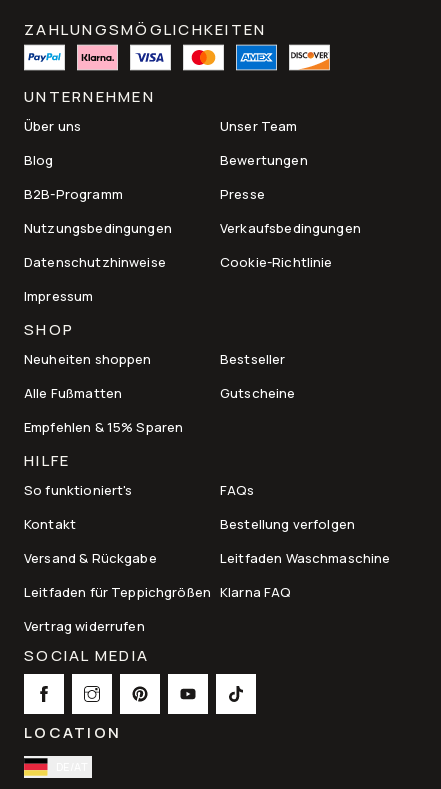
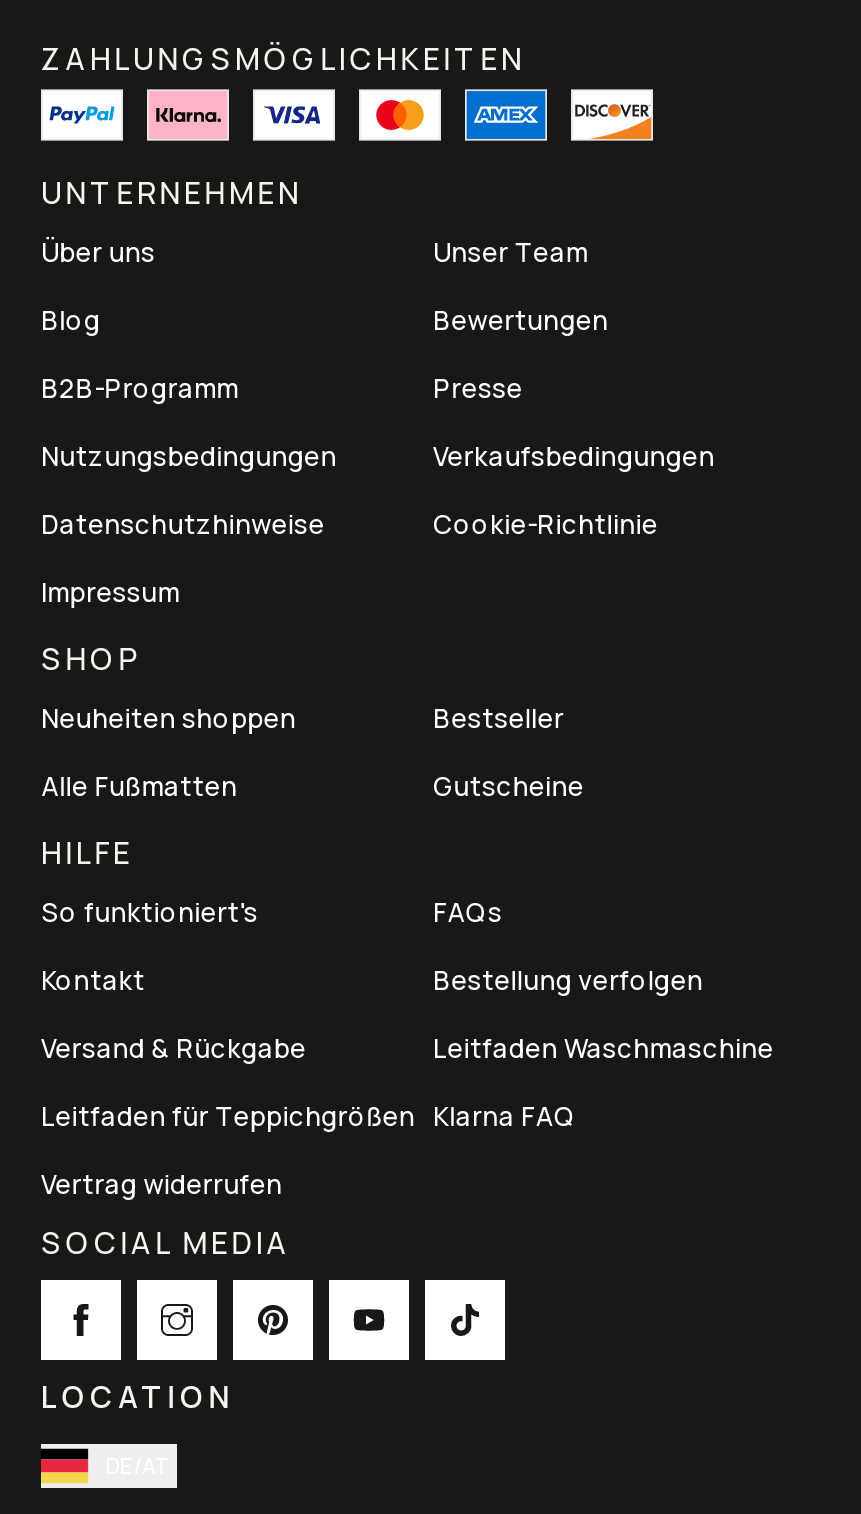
- Empfehlen & 15% Sparen
